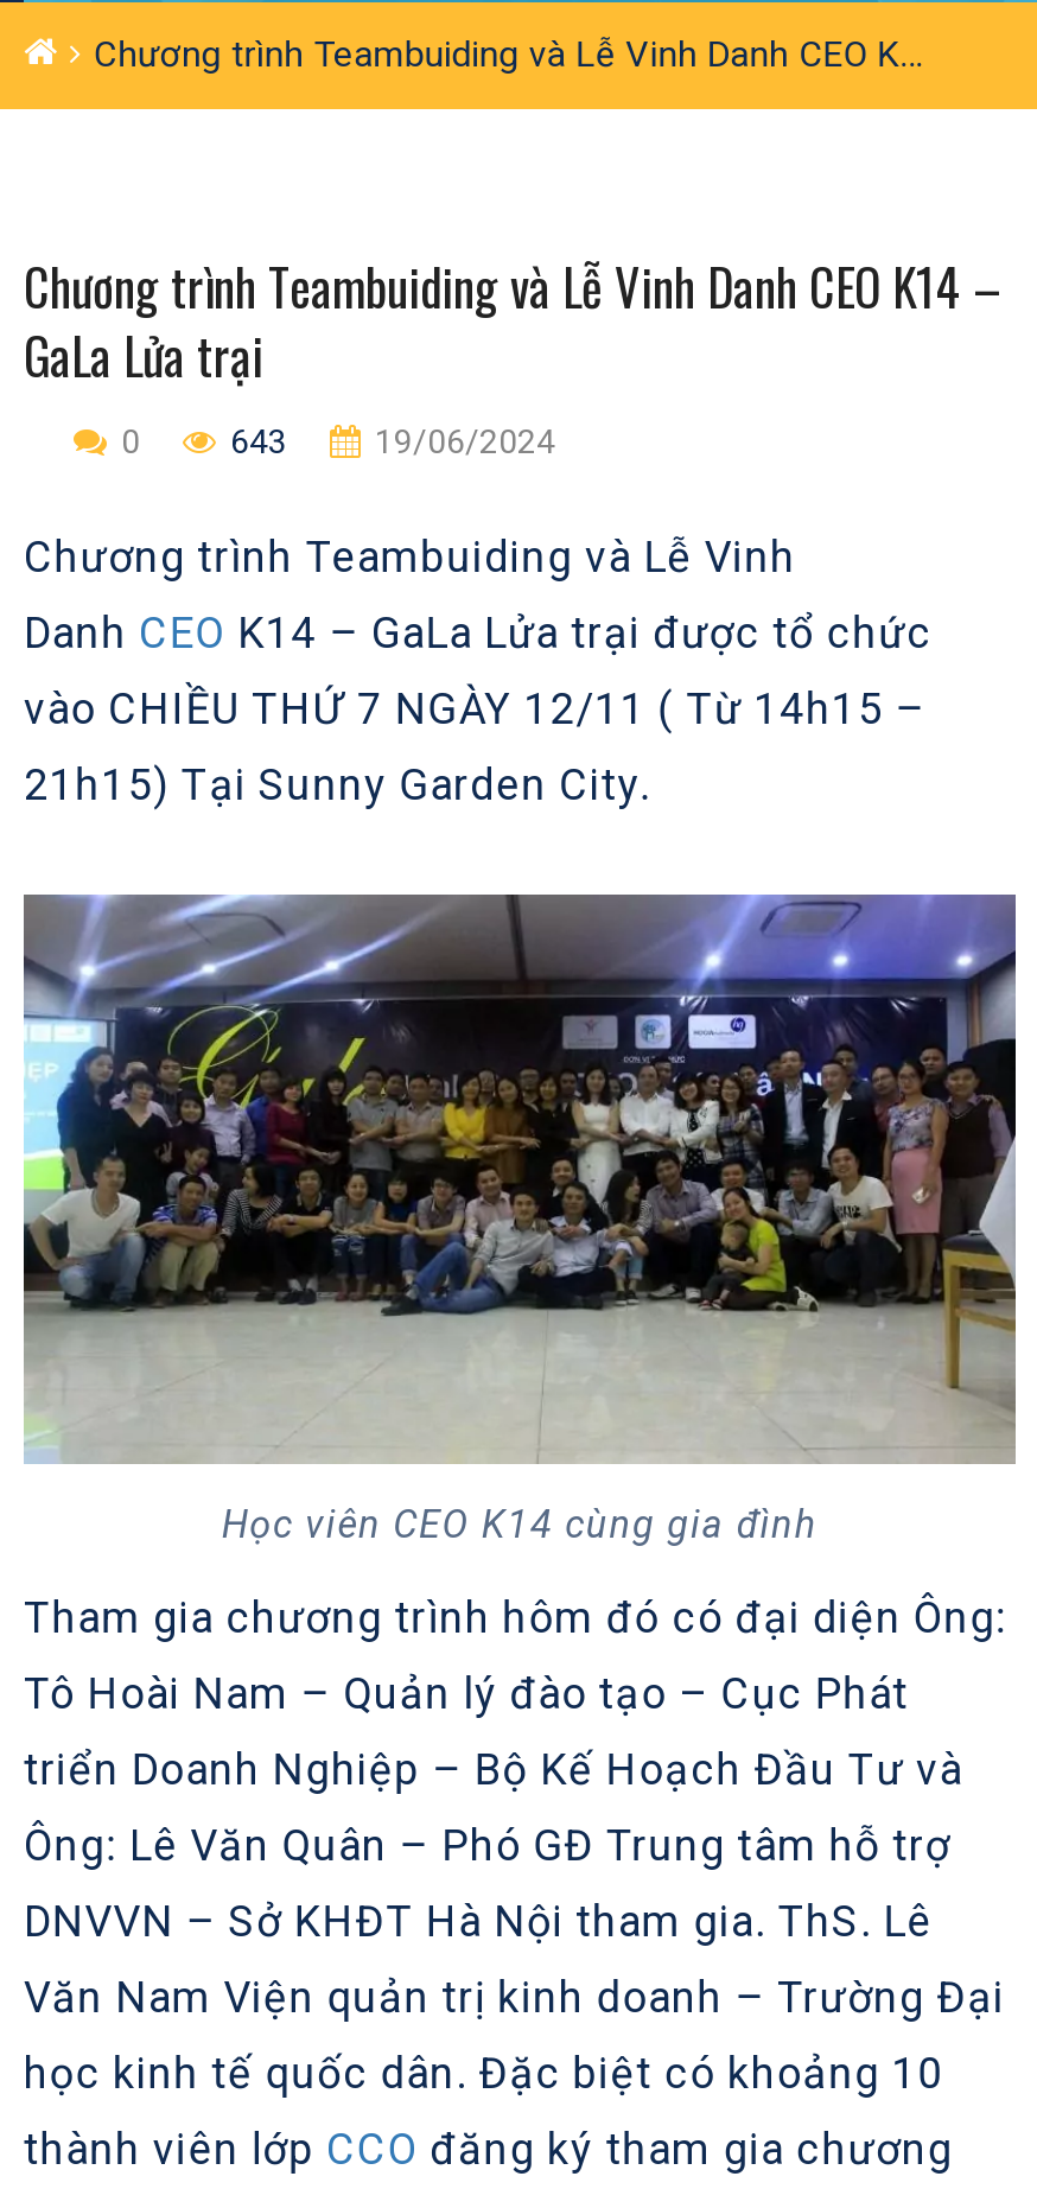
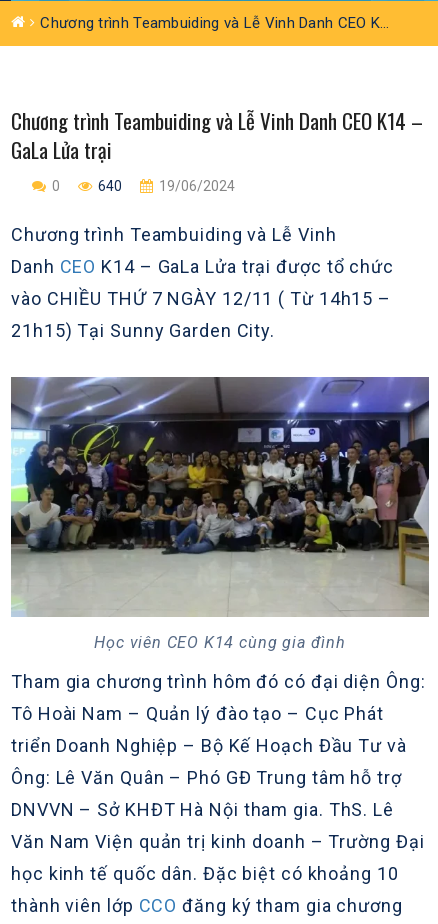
- 643 19/06/2024
+ 640 19/06/2024
